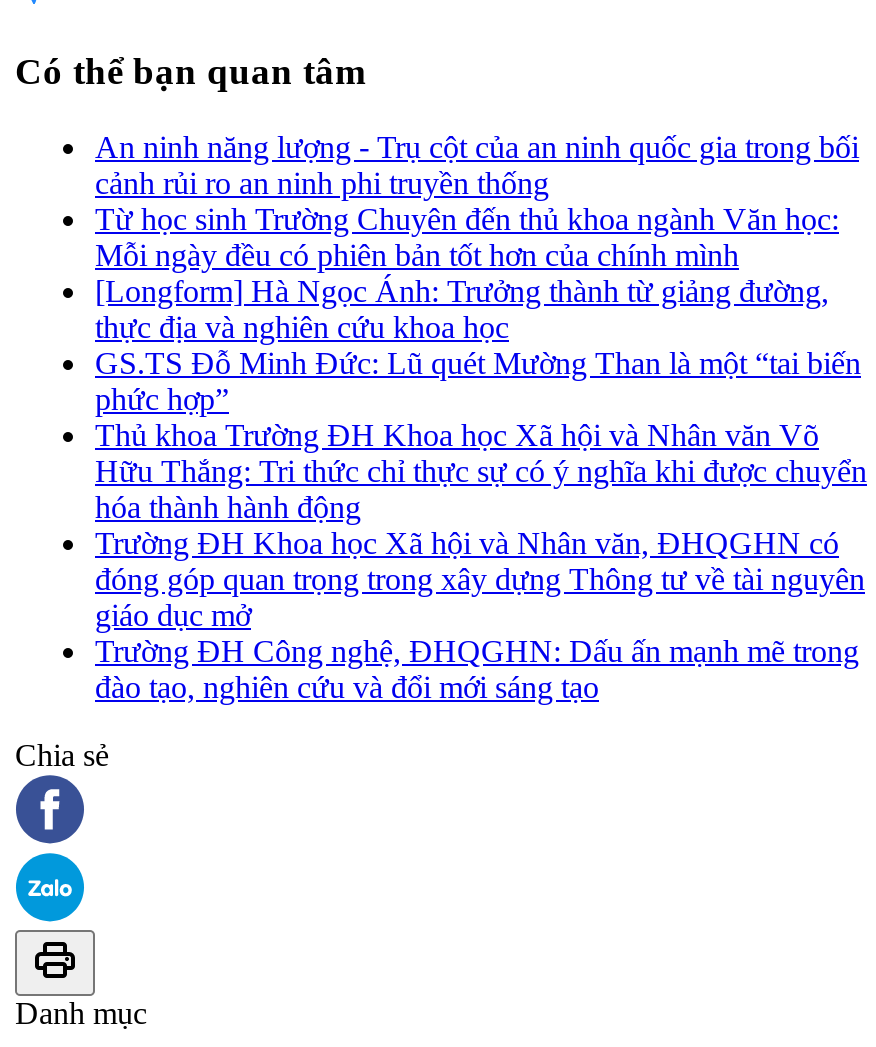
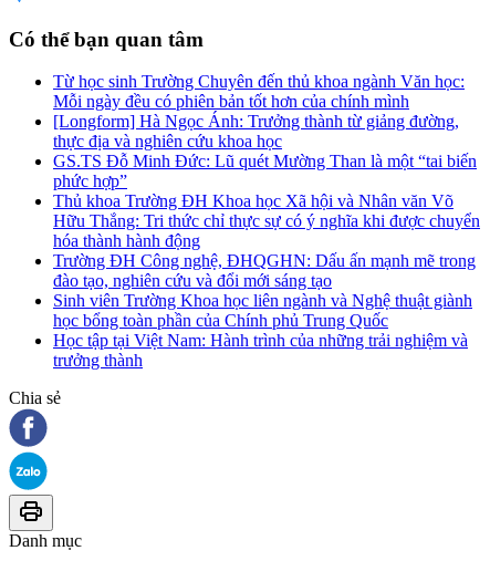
- An ninh năng lượng - Trụ cột của an ninh quốc gia trong bối
- cảnh rủi ro an ninh phi truyền thống

moved up: Từ học sinh Trường Chuyên đến thủ khoa ngành Văn học: | Mỗi ngày đều có phiên bản tốt hơn của chính mình | [Longform] Hà Ngọc Ánh: Trưởng thành từ giảng đường, | ... | Hữu Thắng: Tri thức chỉ thực sự có ý nghĩa khi được chuyển | hóa thành hành động

- Trường ĐH Khoa học Xã hội và Nhân văn, ĐHQGHN có
- đóng góp quan trọng trong xây dựng Thông tư về tài nguyên
- giáo dục mở

moved up: Trường ĐH Công nghệ, ĐHQGHN: Dấu ấn mạnh mẽ trong | đào tạo, nghiên cứu và đổi mới sáng tạo

+ Sinh viên Trường Khoa học liên ngành và Nghệ thuật giành
+ học bổng toàn phần của Chính phủ Trung Quốc
+ Học tập tại Việt Nam: Hành trình của những trải nghiệm và
+ trưởng thành
